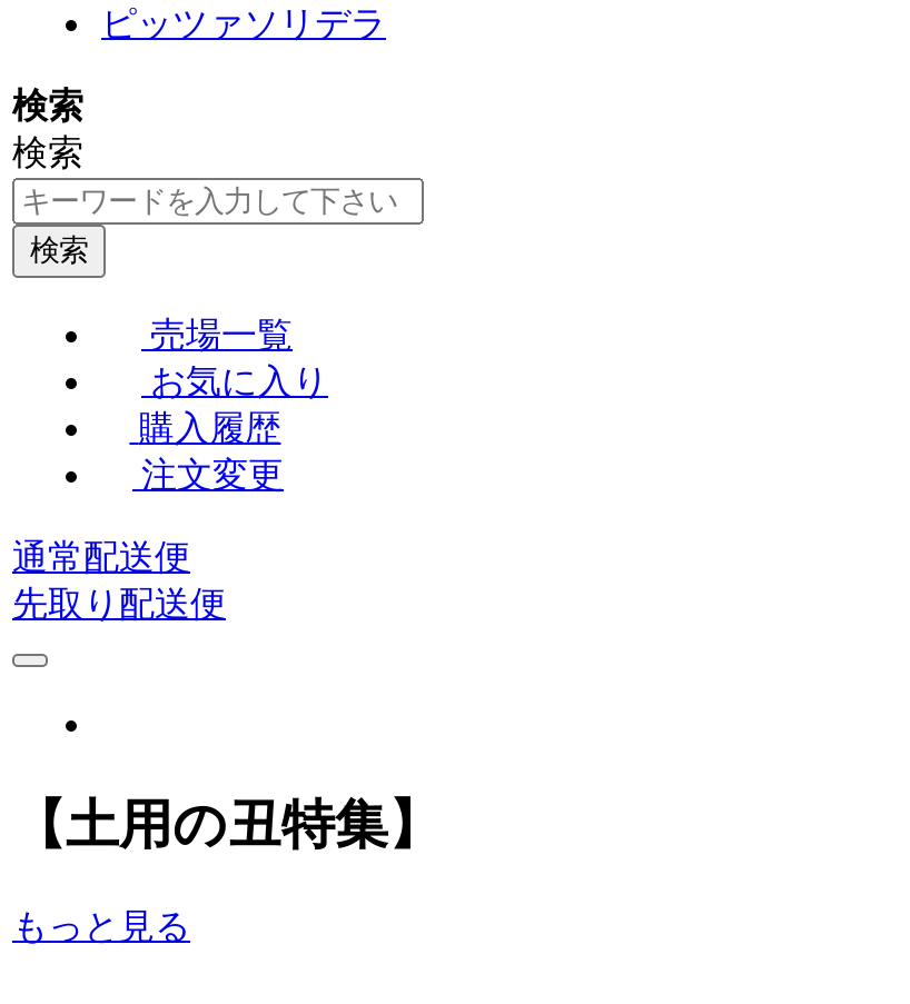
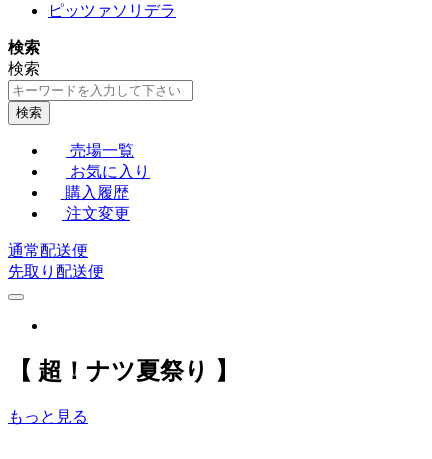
- 【土用の丑特集】
+ 【 超！ナツ夏祭り 】
